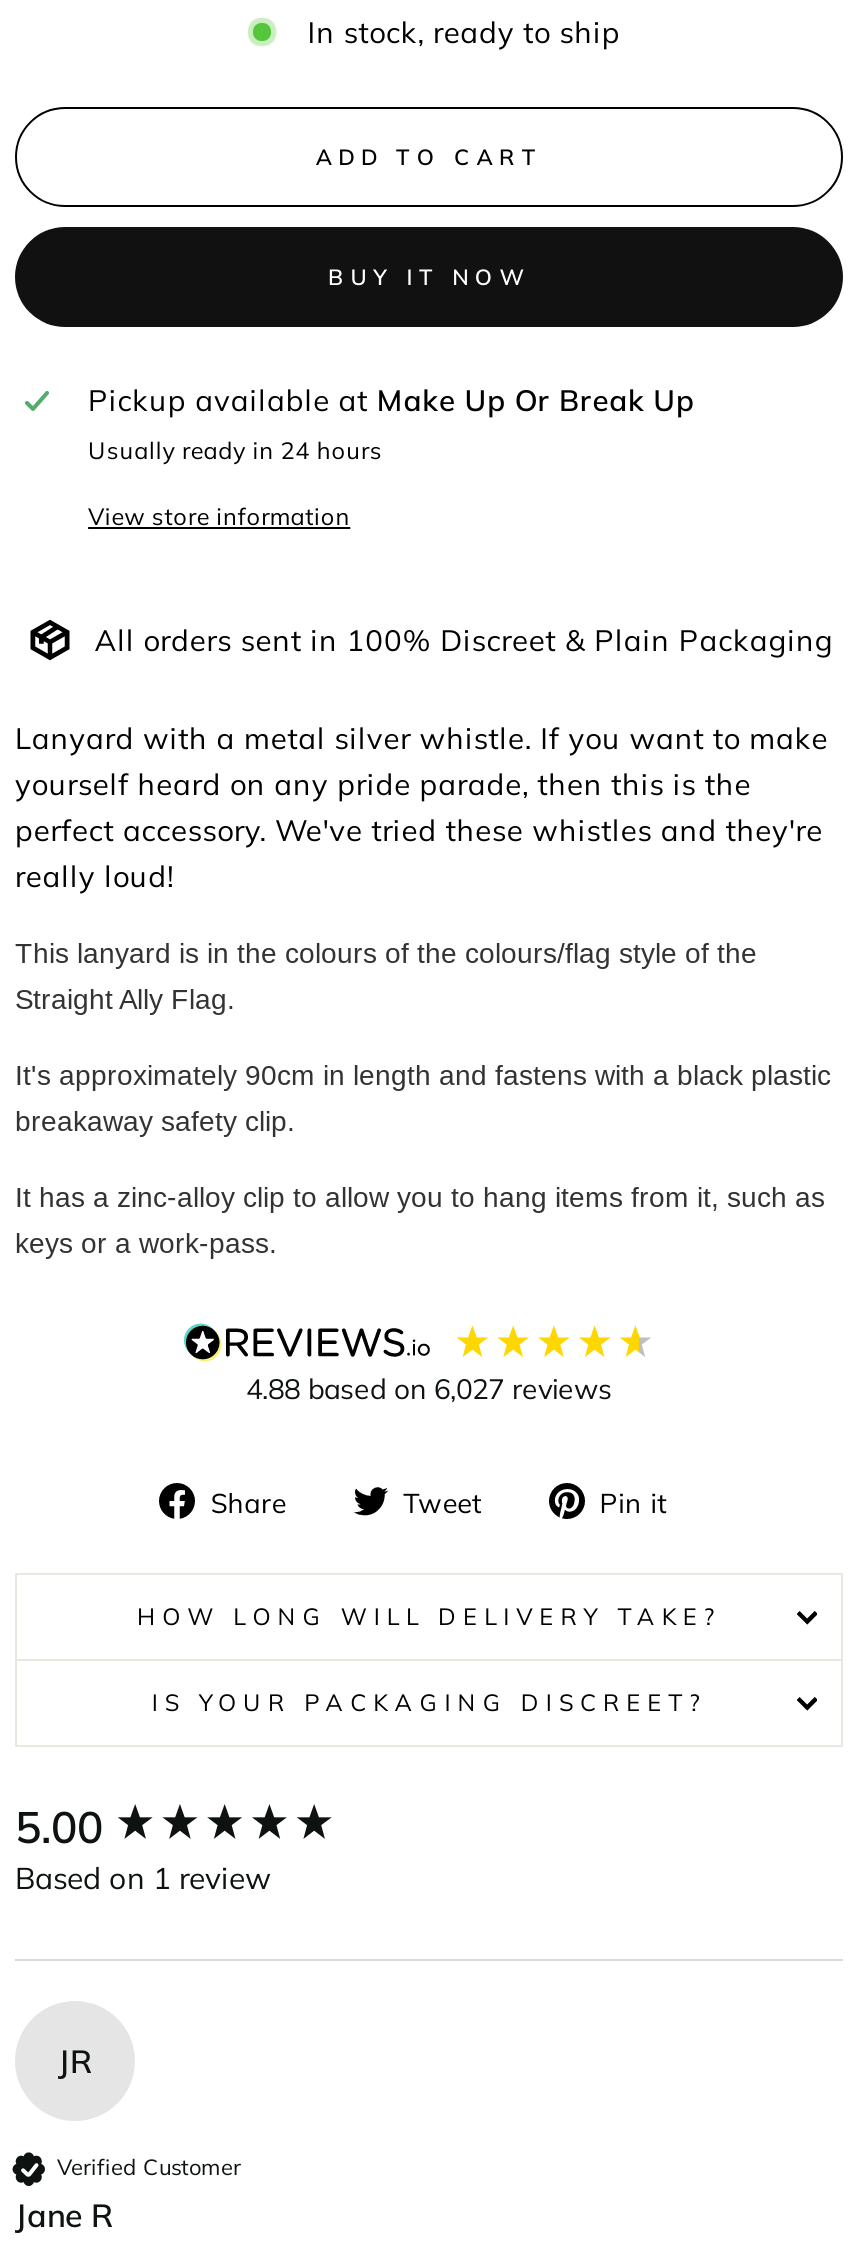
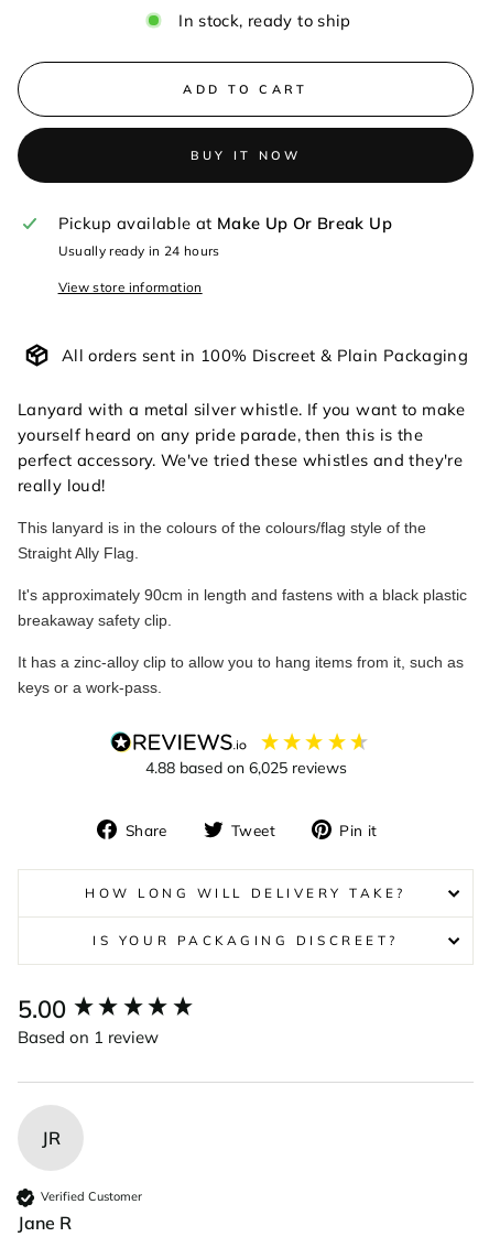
- 4.88 based on 6,027 reviews
+ 4.88 based on 6,025 reviews
